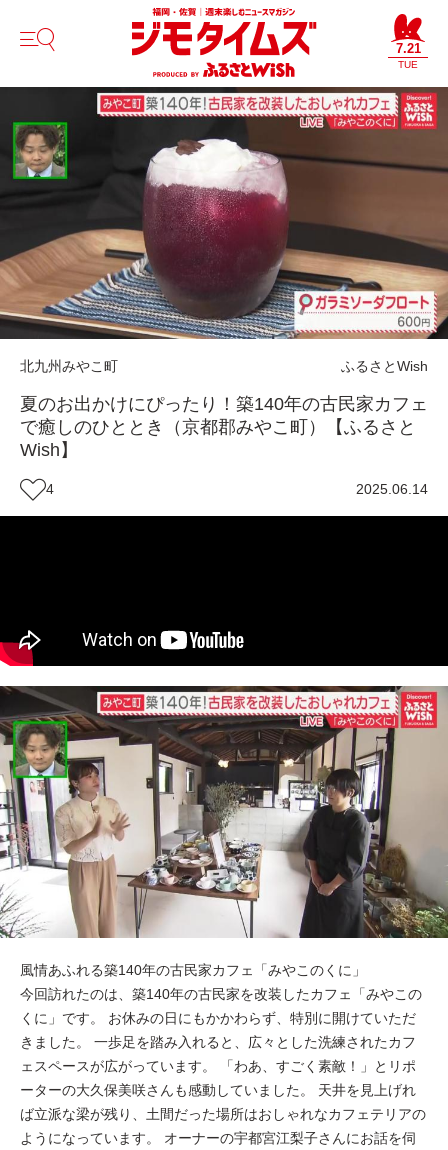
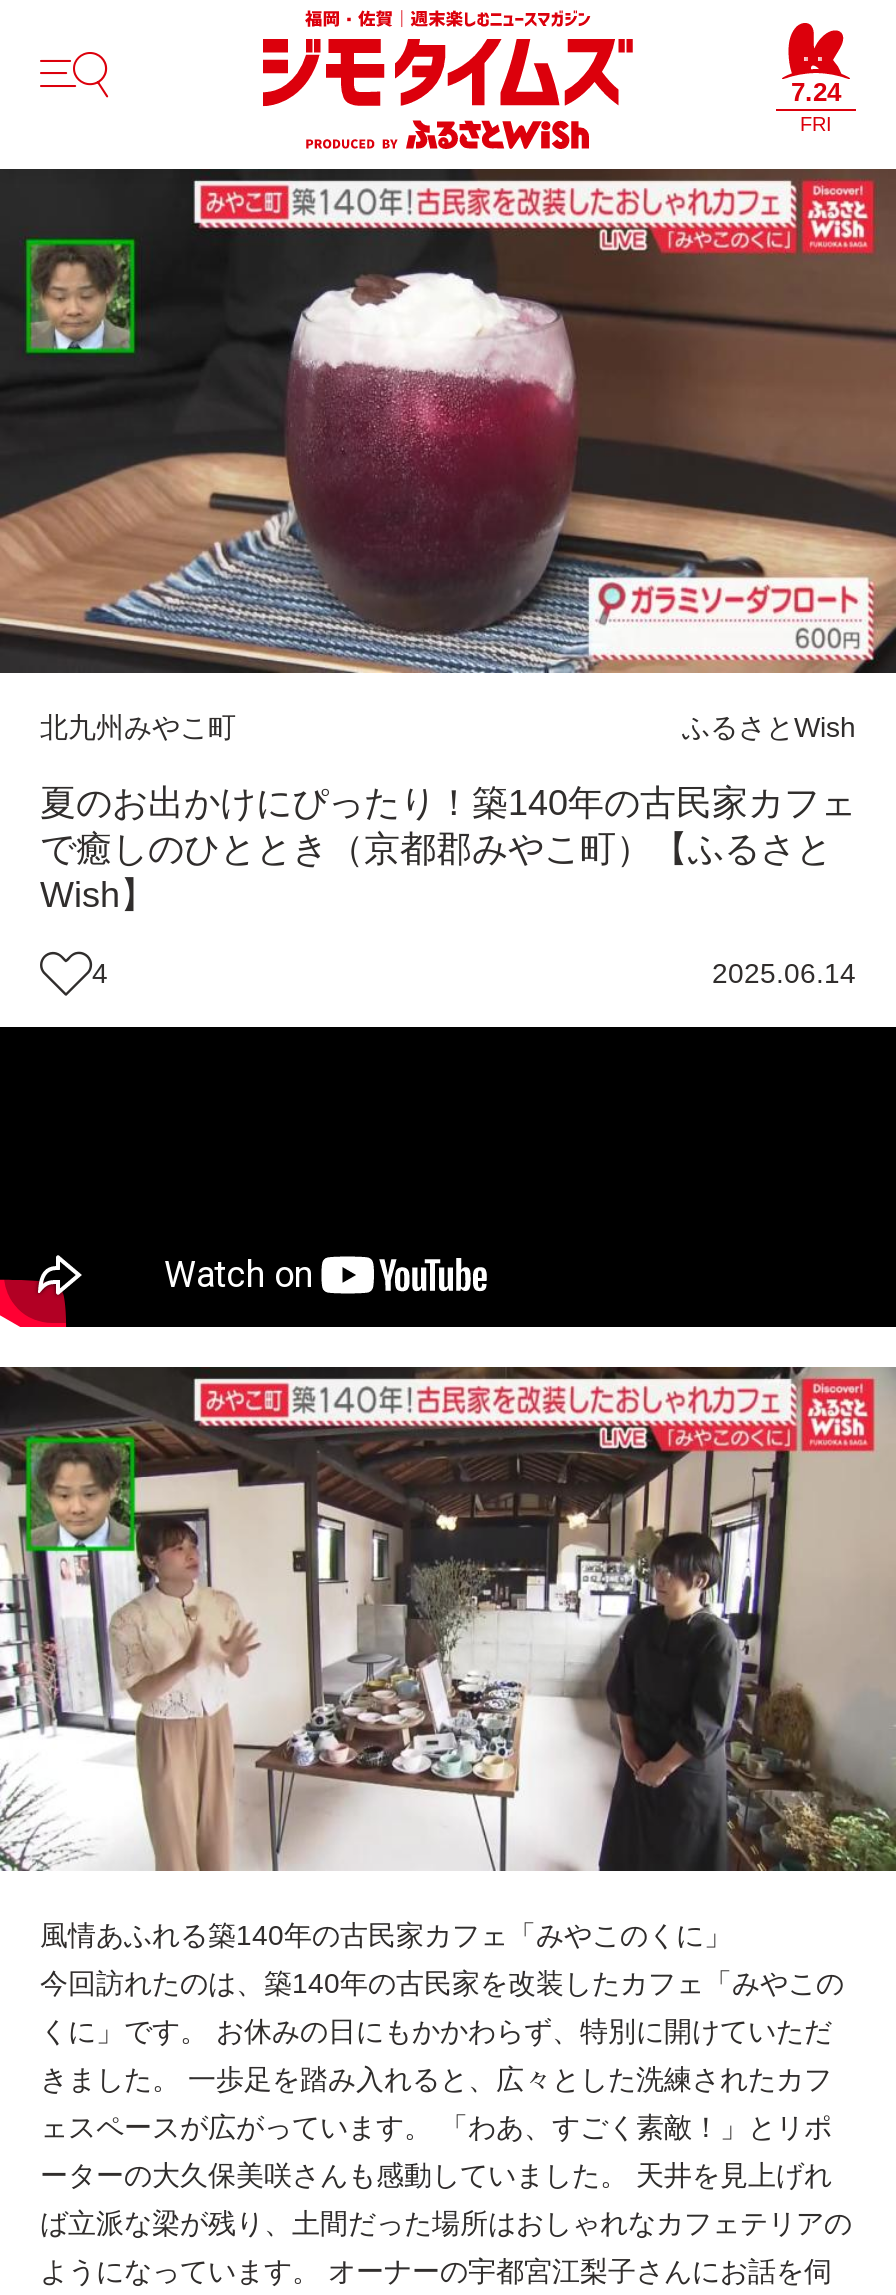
- 7.21
- TUE
+ 7.24
+ FRI
